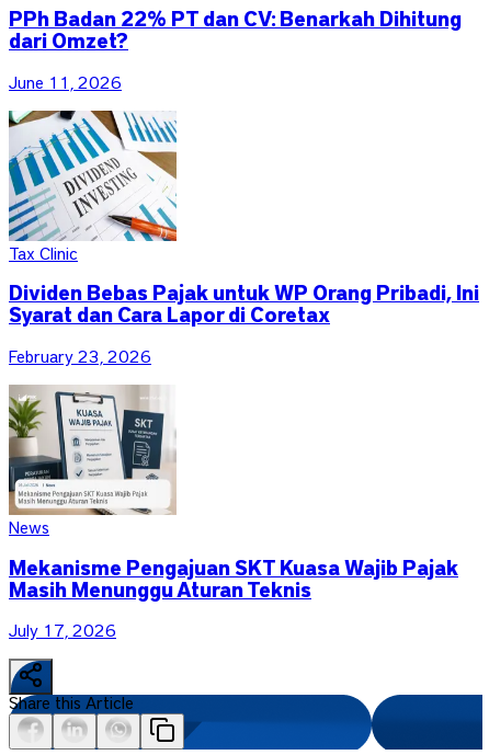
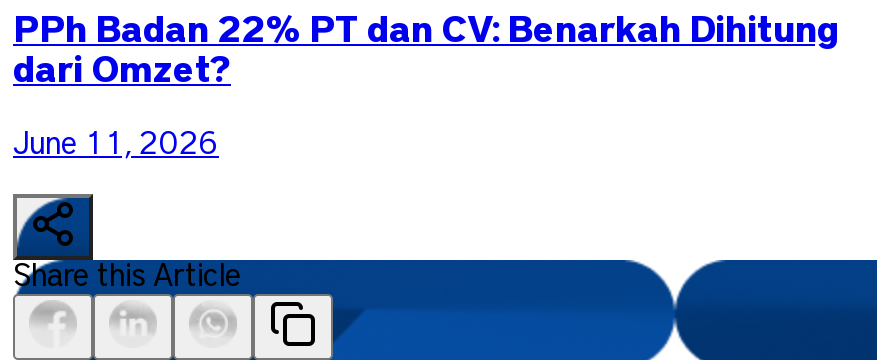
- [image]
- Tax Clinic
- Dividen Bebas Pajak untuk WP Orang Pribadi, Ini
- Syarat dan Cara Lapor di Coretax
- February 23, 2026

- [image]
- News
- Mekanisme Pengajuan SKT Kuasa Wajib Pajak
- Masih Menunggu Aturan Teknis
- July 17, 2026
